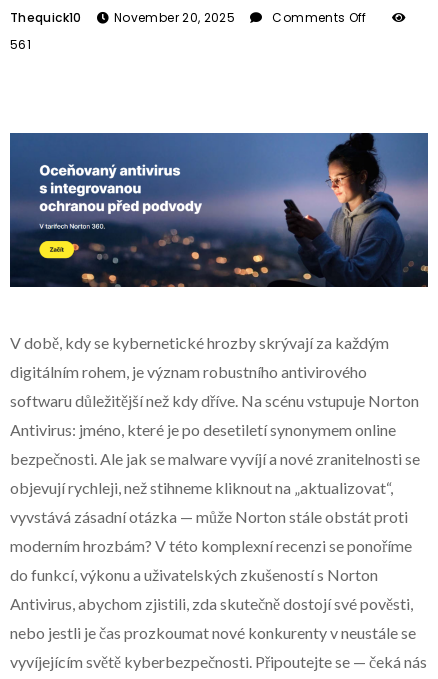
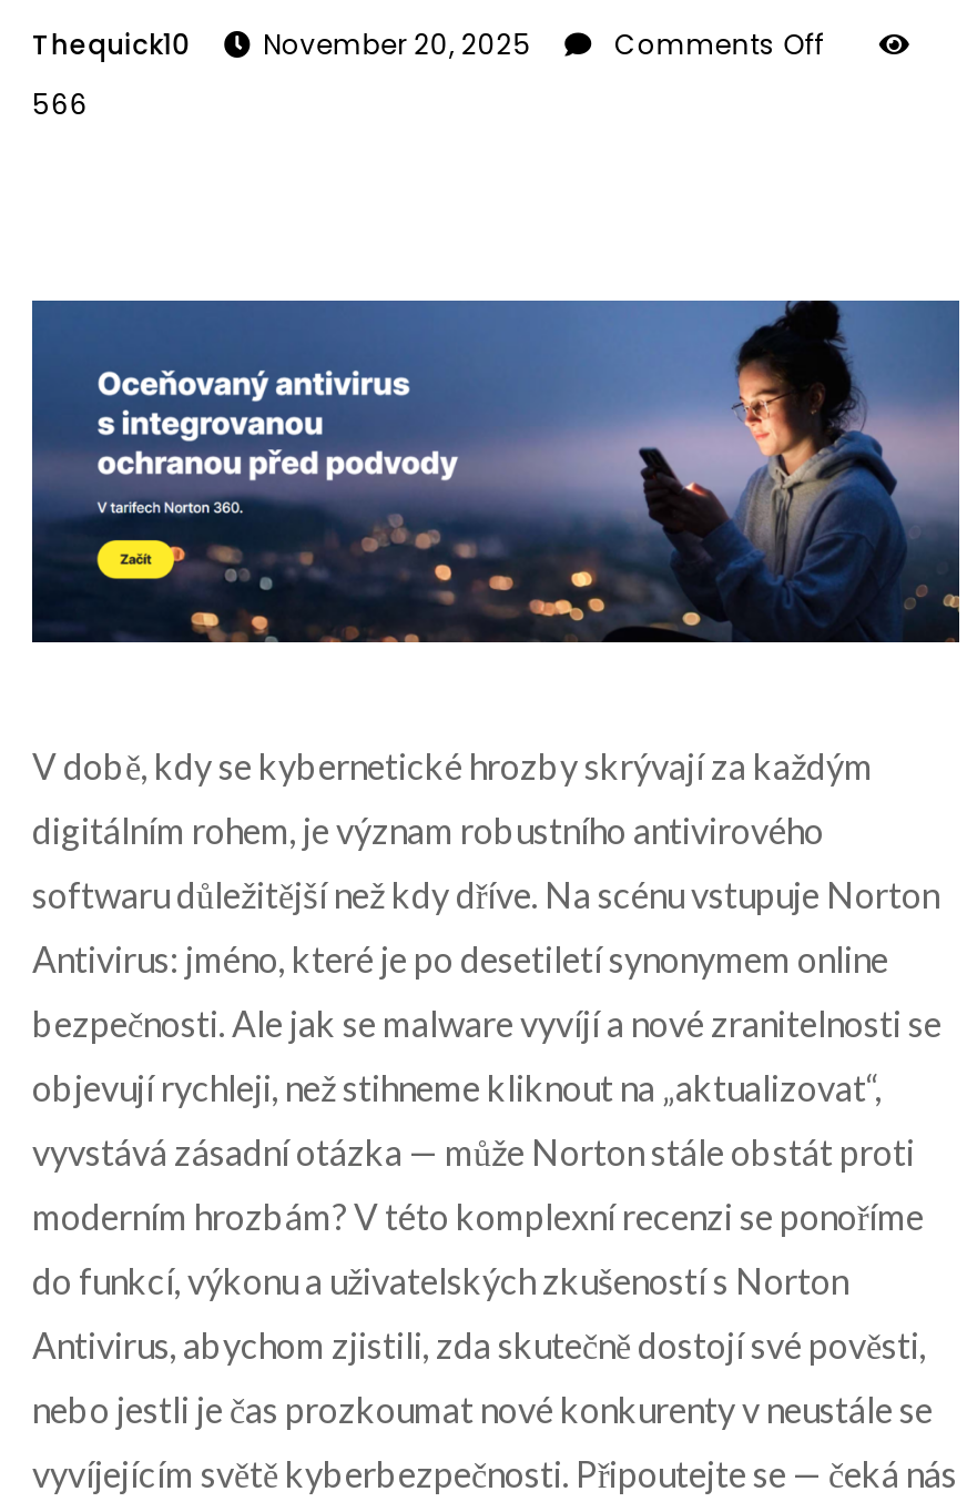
- 561
+ 566
